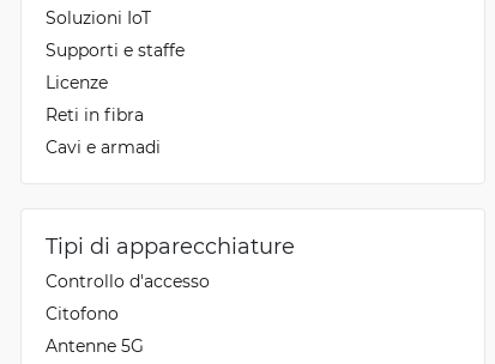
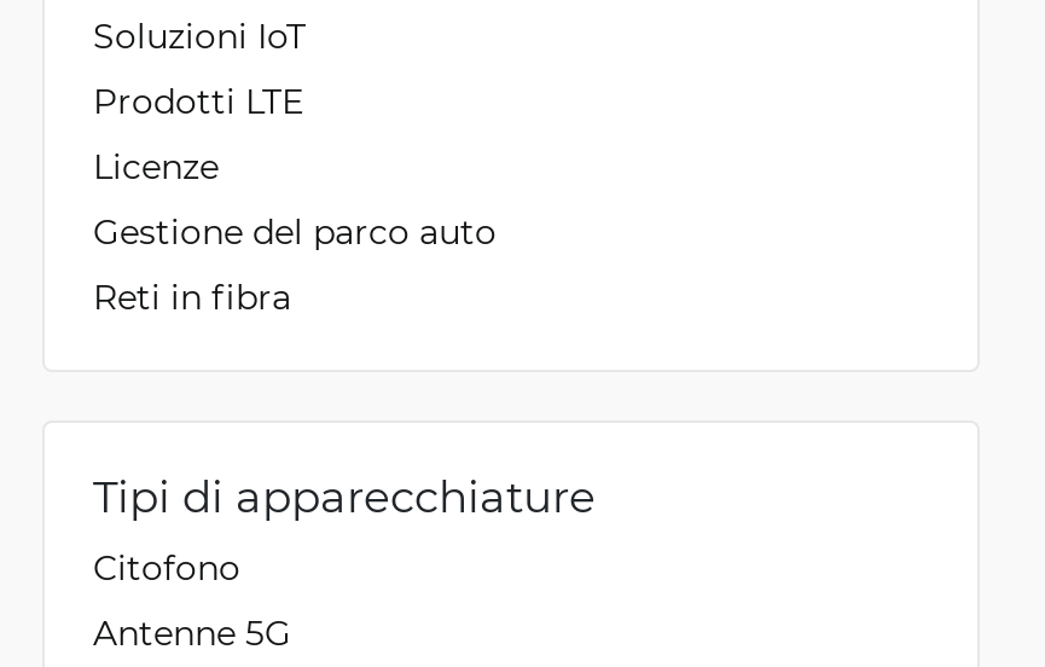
- Supporti e staffe
+ Prodotti LTE

+ Gestione del parco auto

moved down: Reti in fibra

- Cavi e armadi

- Controllo d'accesso
